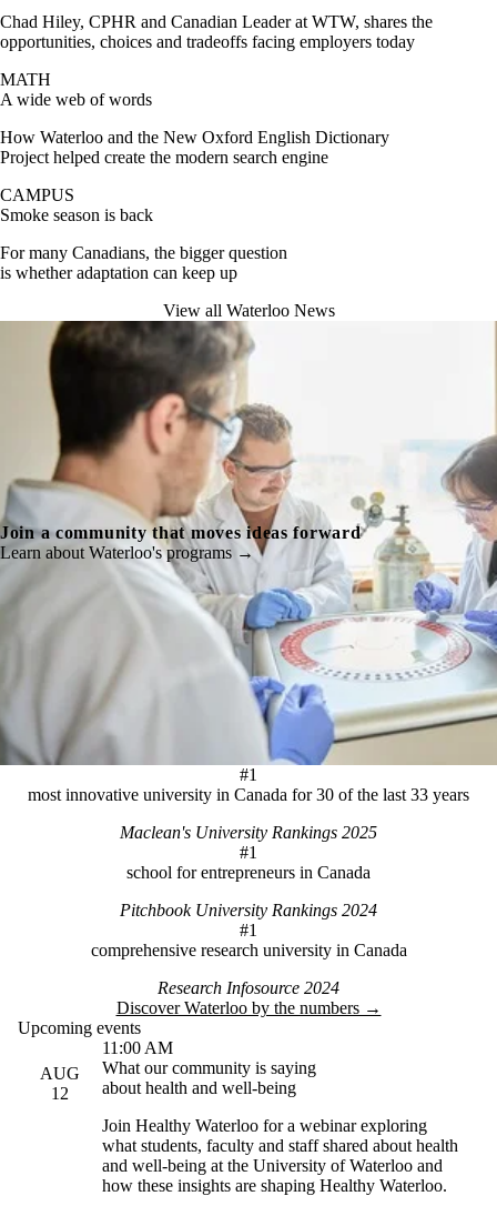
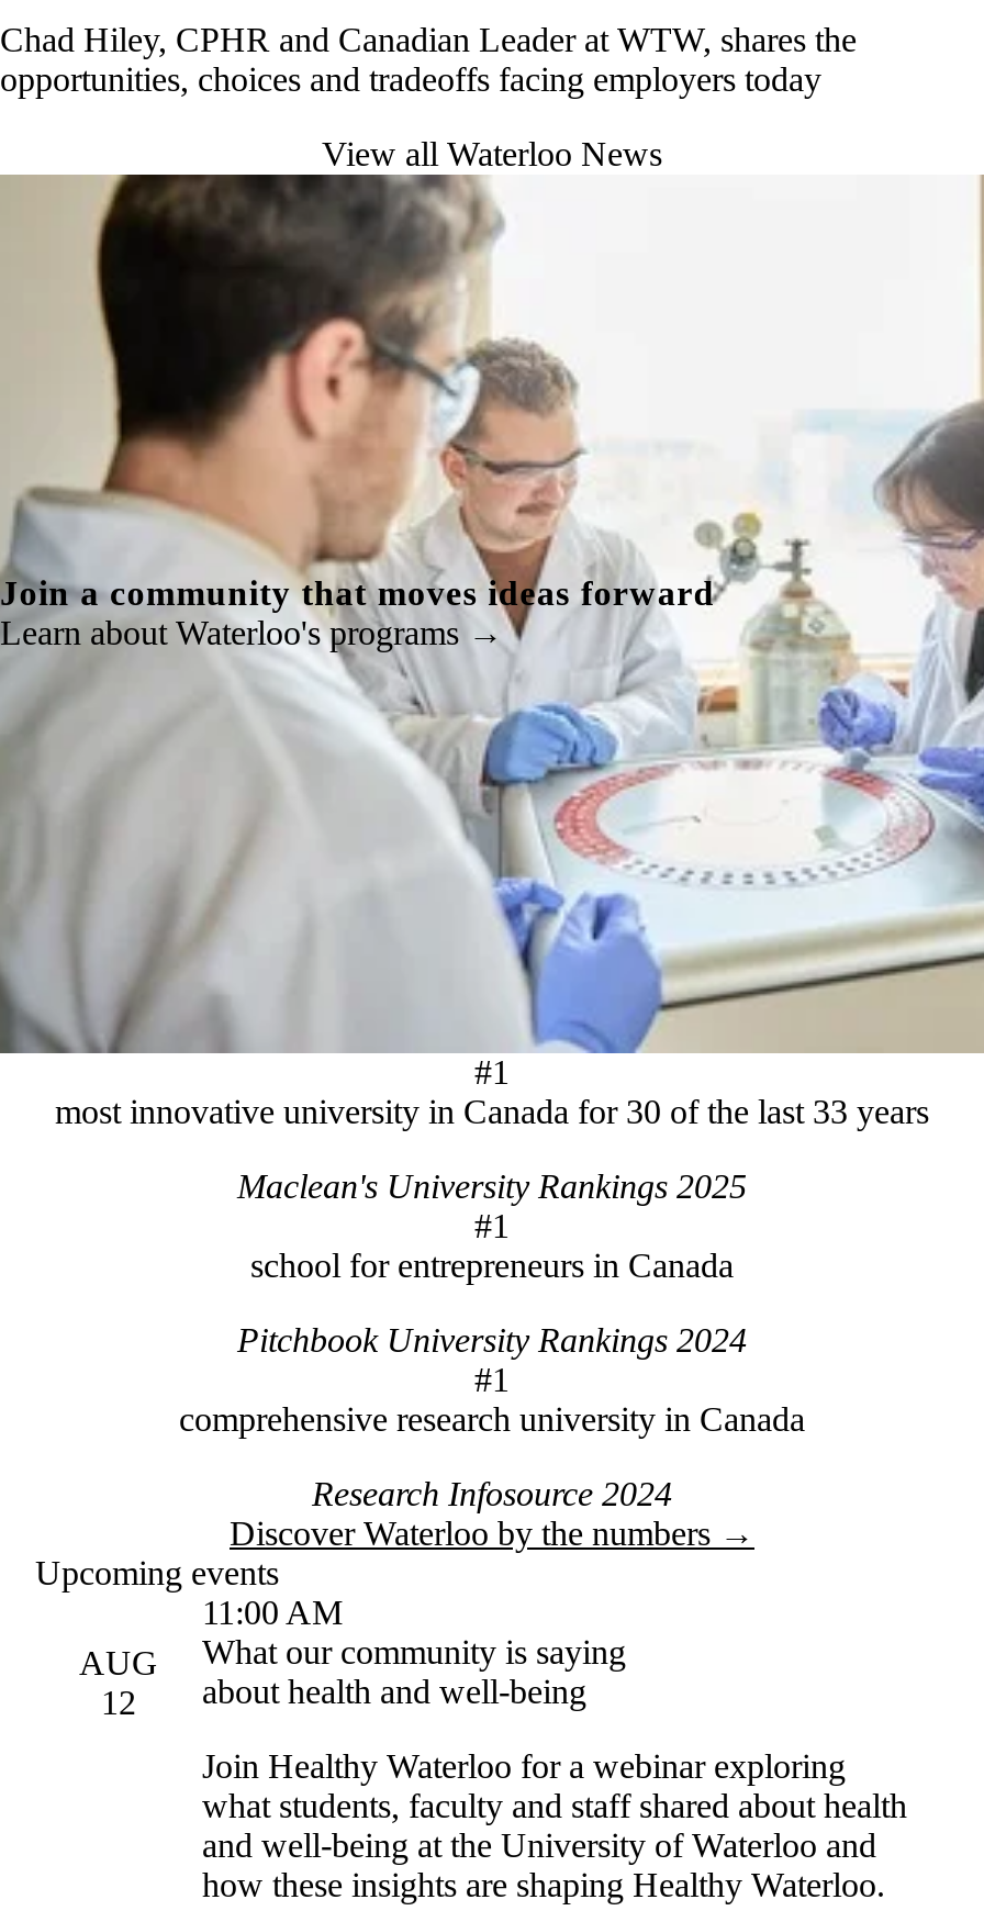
- MATH
- A wide web of words
- How Waterloo and the New Oxford English Dictionary
- Project helped create the modern search engine
- CAMPUS
- Smoke season is back
- For many Canadians, the bigger question
- is whether adaptation can keep up
